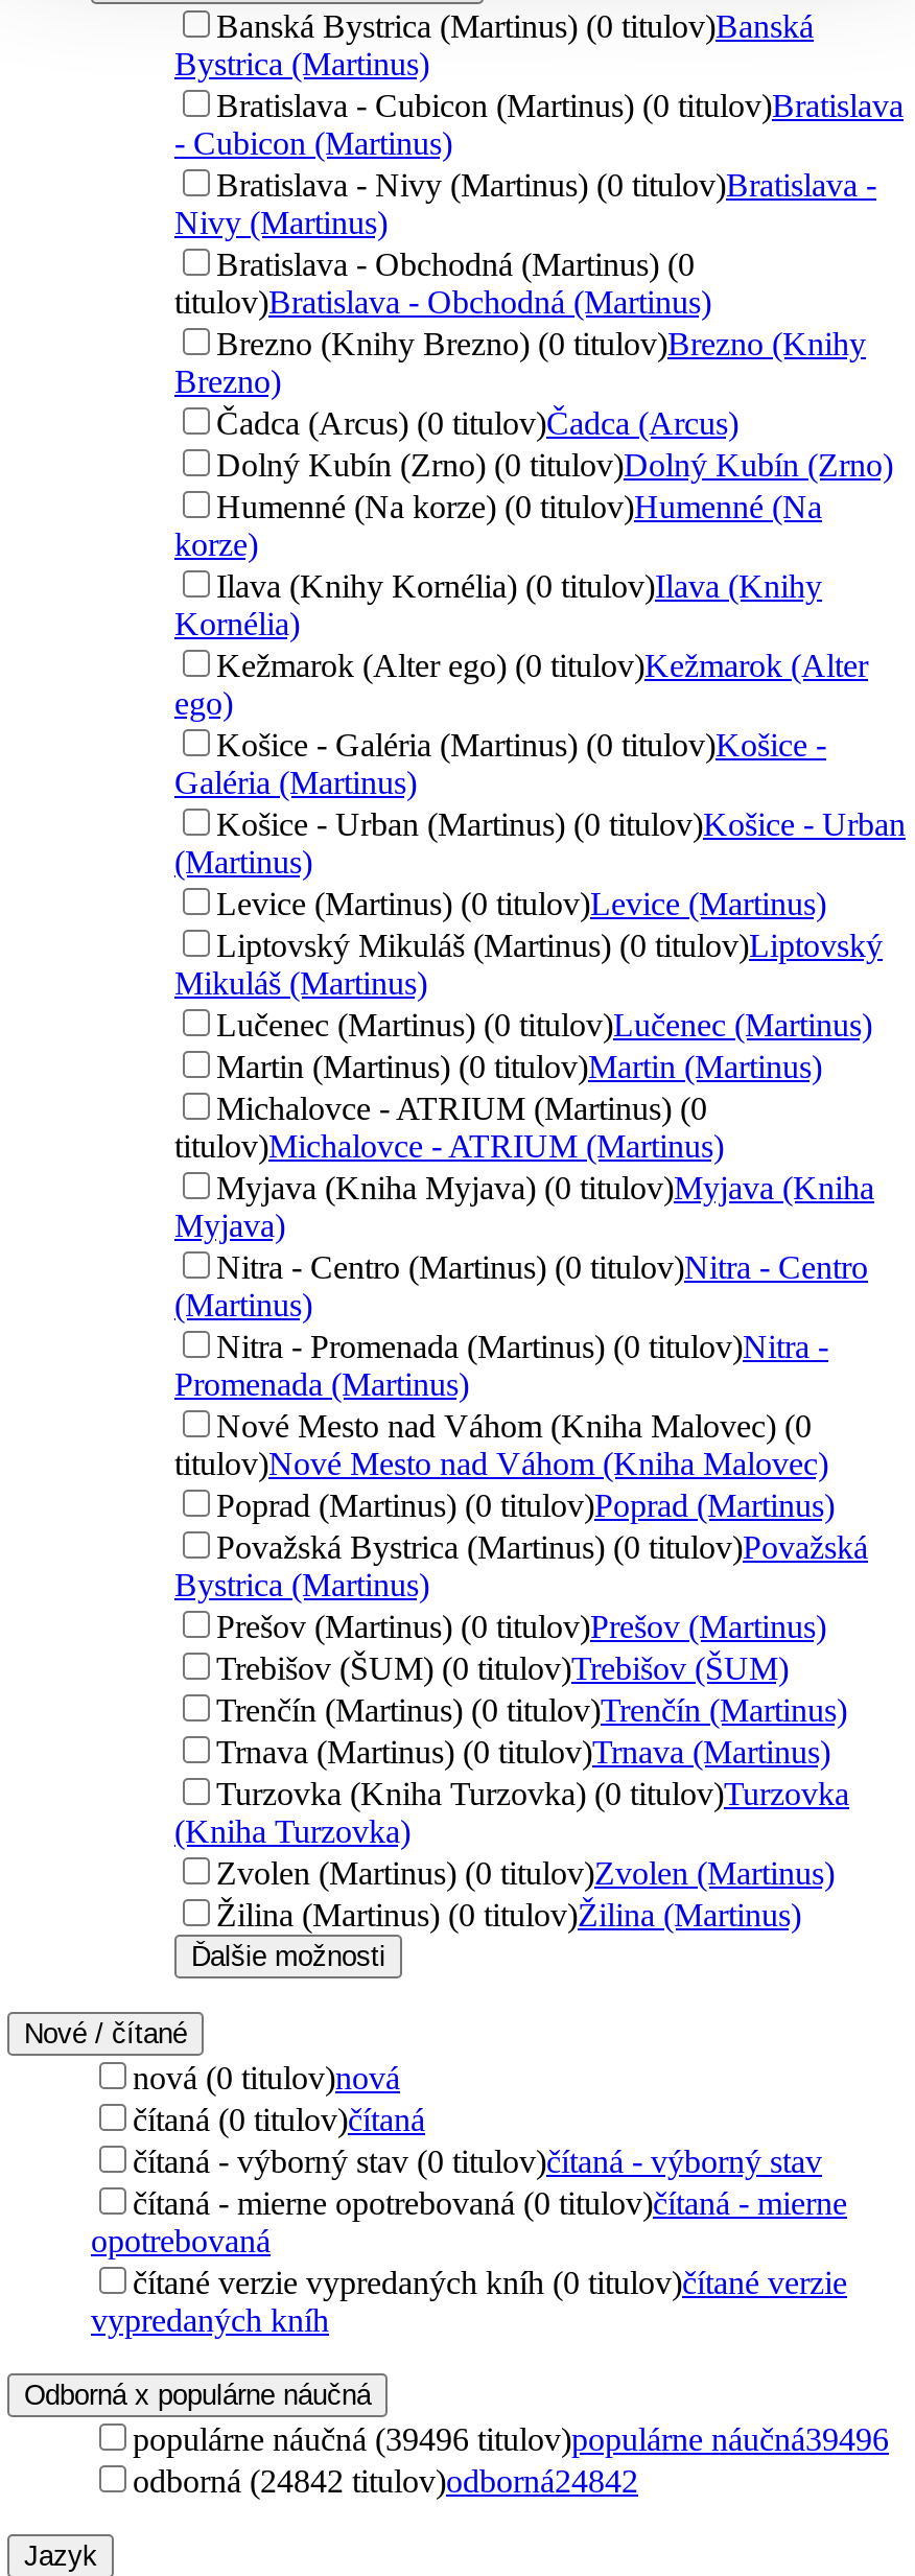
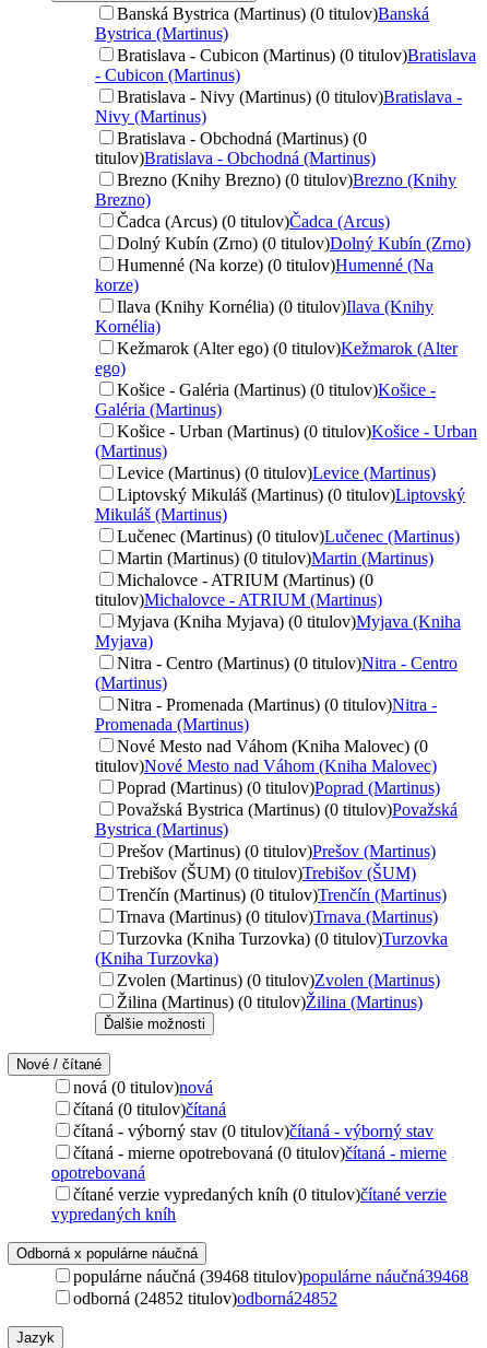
- populárne náučná (39496 titulov)populárne náučná39496
+ populárne náučná (39468 titulov)populárne náučná39468

- odborná (24842 titulov)odborná24842
+ odborná (24852 titulov)odborná24852
